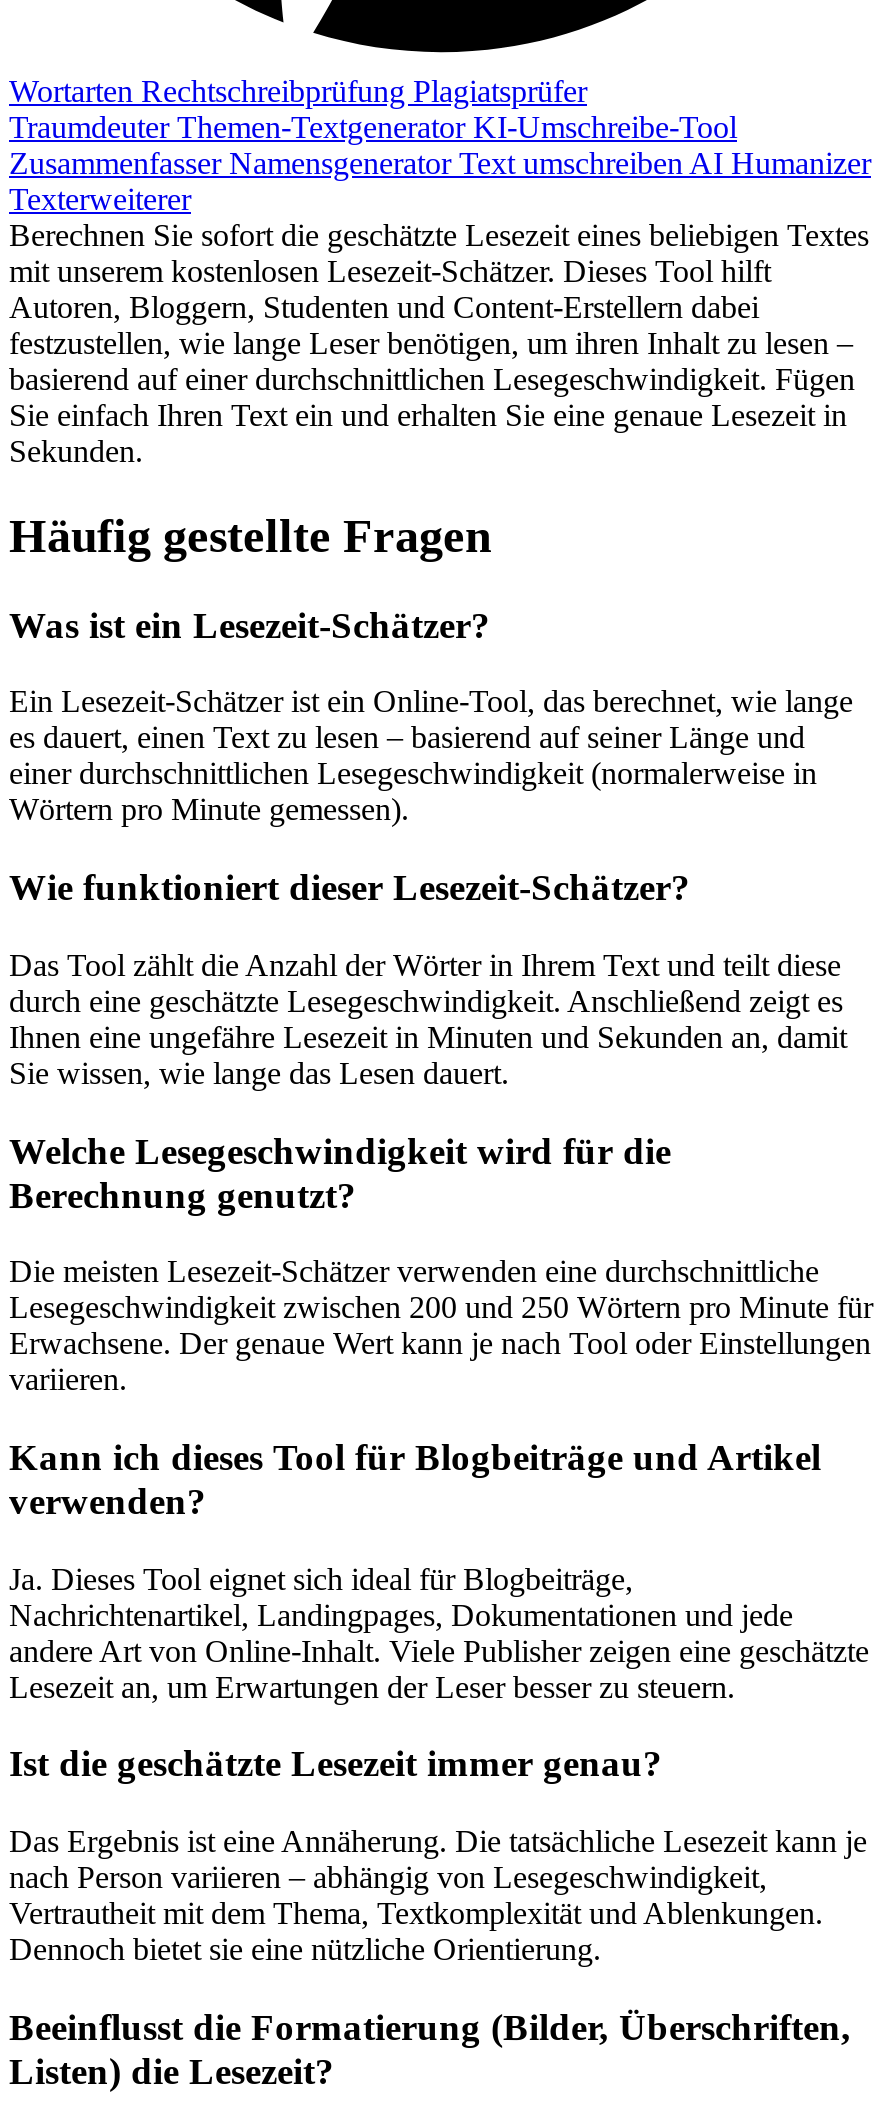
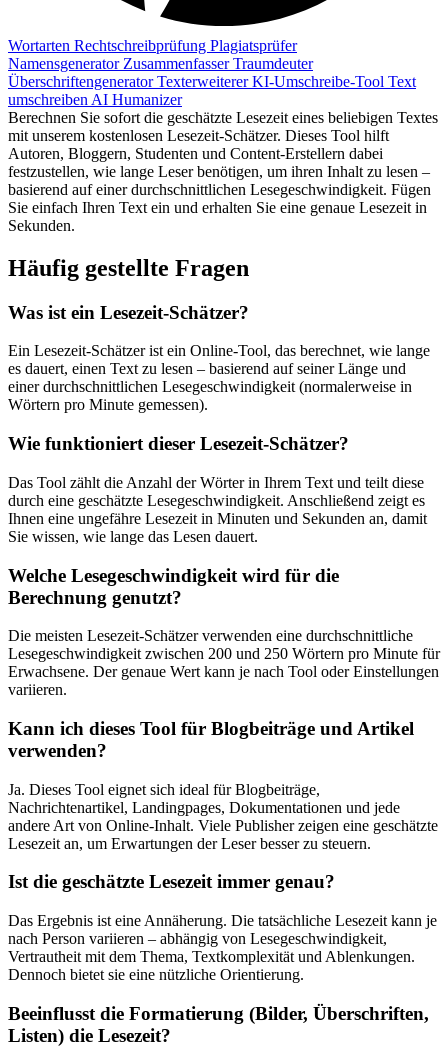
- Traumdeuter Themen-Textgenerator KI-Umschreibe-Tool
- Zusammenfasser Namensgenerator Text umschreiben AI Humanizer
- Texterweiterer
+ Namensgenerator ZusammenfasserTraumdeuter
+ Überschriftengenerator Texterweiterer KI-Umschreibe-Tool Text
+ umschreiben AI Humanizer
